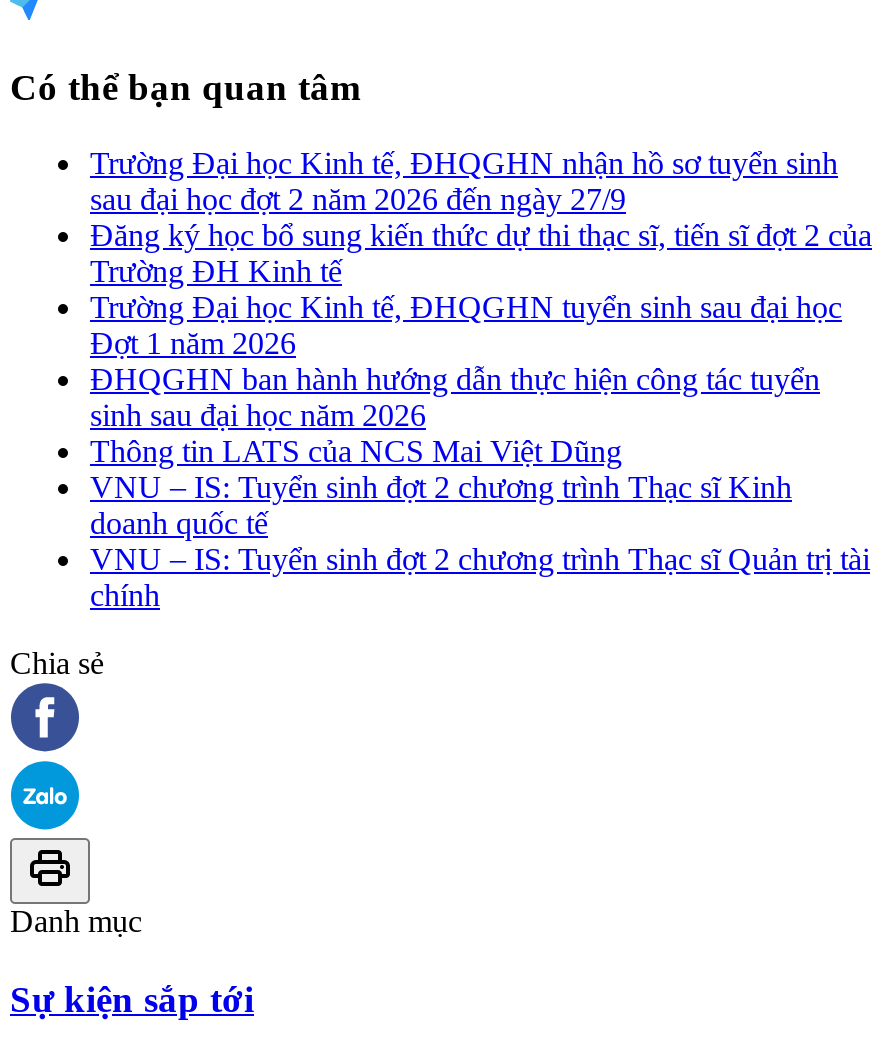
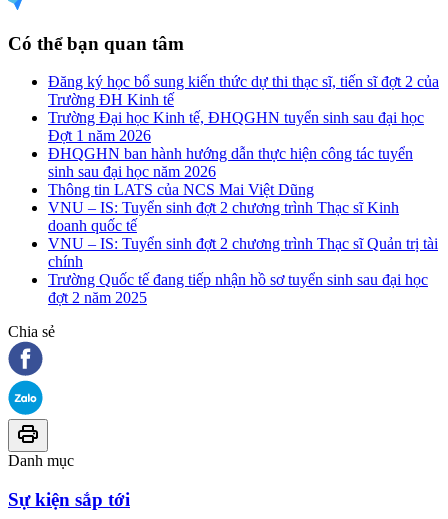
- Trường Đại học Kinh tế, ĐHQGHN nhận hồ sơ tuyển sinh
- sau đại học đợt 2 năm 2026 đến ngày 27/9

moved up: Đăng ký học bổ sung kiến thức dự thi thạc sĩ, tiến sĩ đợt 2 của | Trường ĐH Kinh tế | Trường Đại học Kinh tế, ĐHQGHN tuyển sinh sau đại học | ... | VNU – IS: Tuyển sinh đợt 2 chương trình Thạc sĩ Quản trị tài | chính

+ Trường Quốc tế đang tiếp nhận hồ sơ tuyển sinh sau đại học
+ đợt 2 năm 2025
